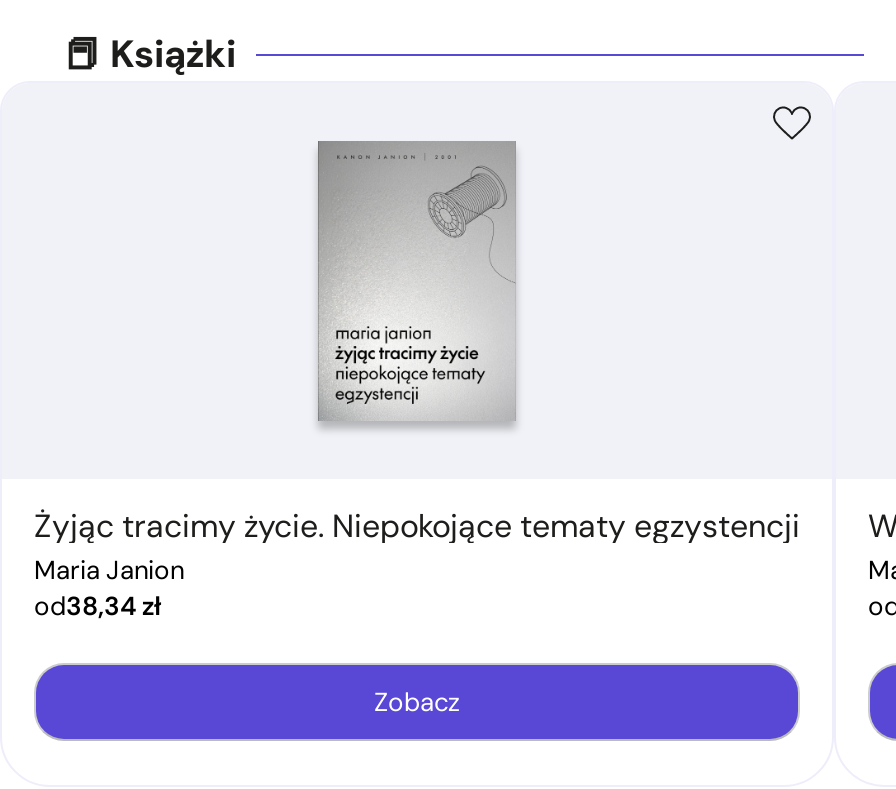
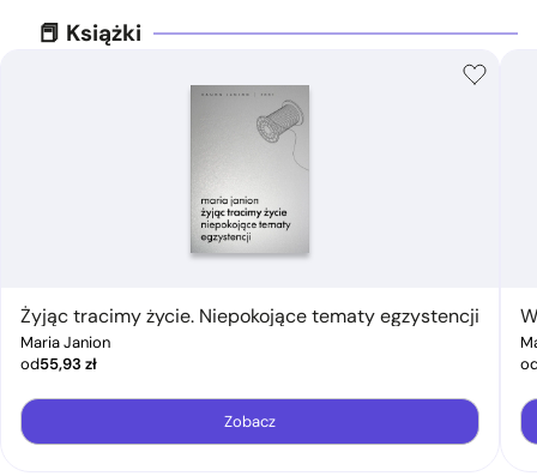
- od38,34 zł
+ od55,93 zł
